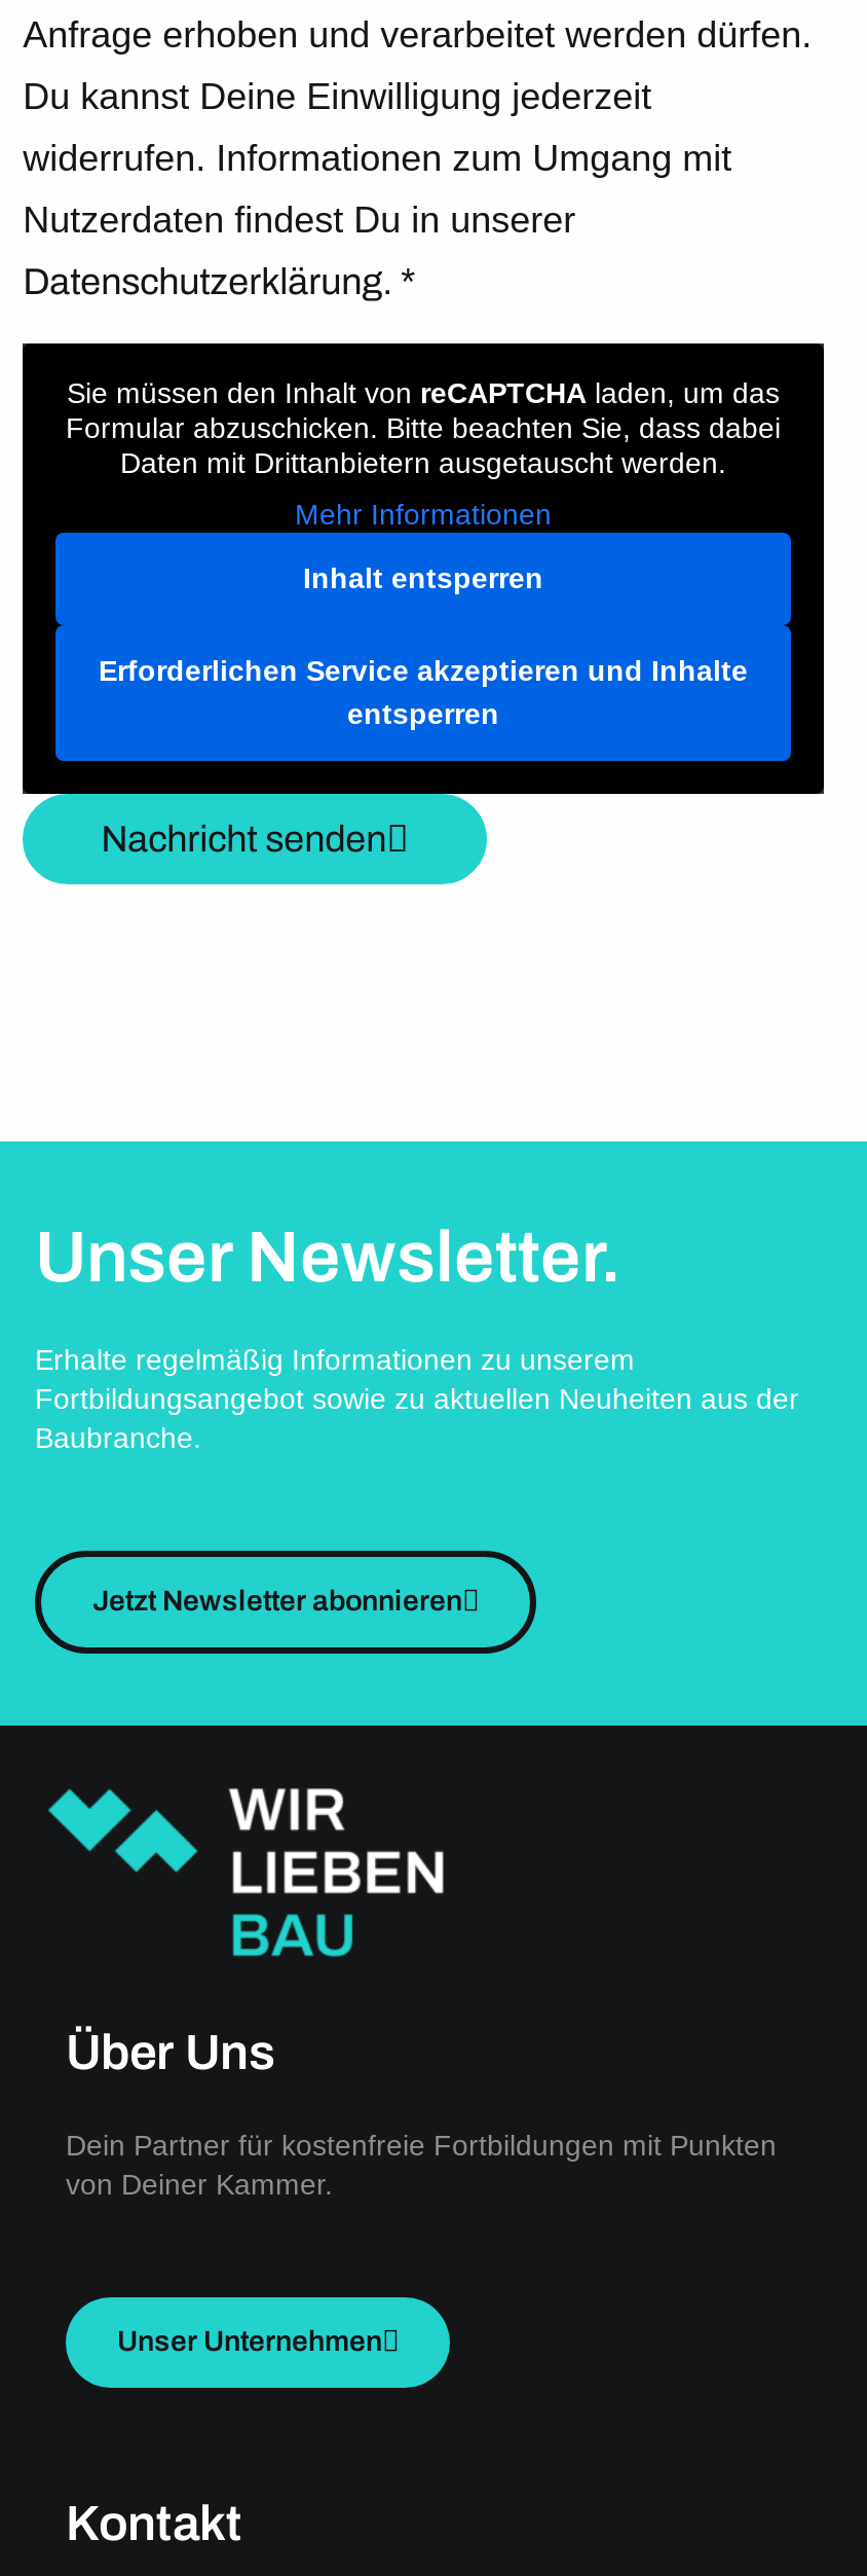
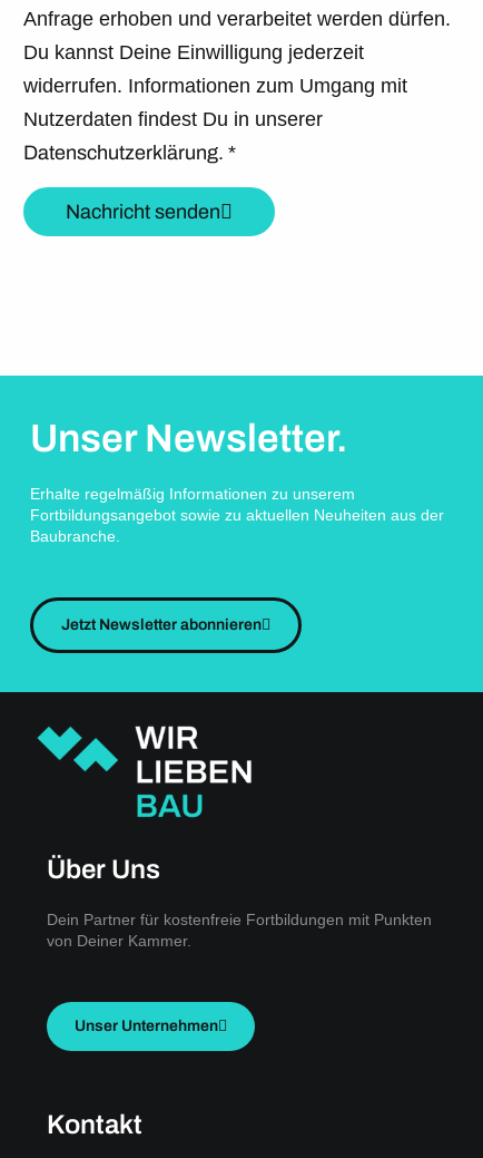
- [image]
- Sie müssen den Inhalt von reCAPTCHA laden, um das
- Formular abzuschicken. Bitte beachten Sie, dass dabei
- Daten mit Drittanbietern ausgetauscht werden.
- Mehr Informationen
- Inhalt entsperren
- Erforderlichen Service akzeptieren und Inhalte
- entsperren
